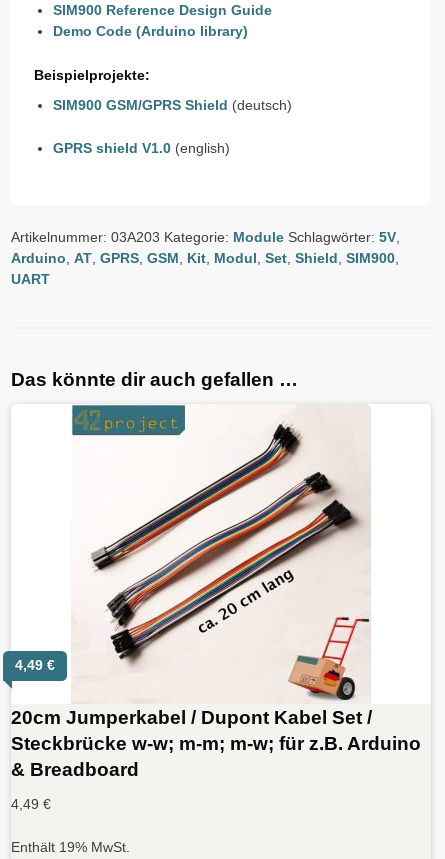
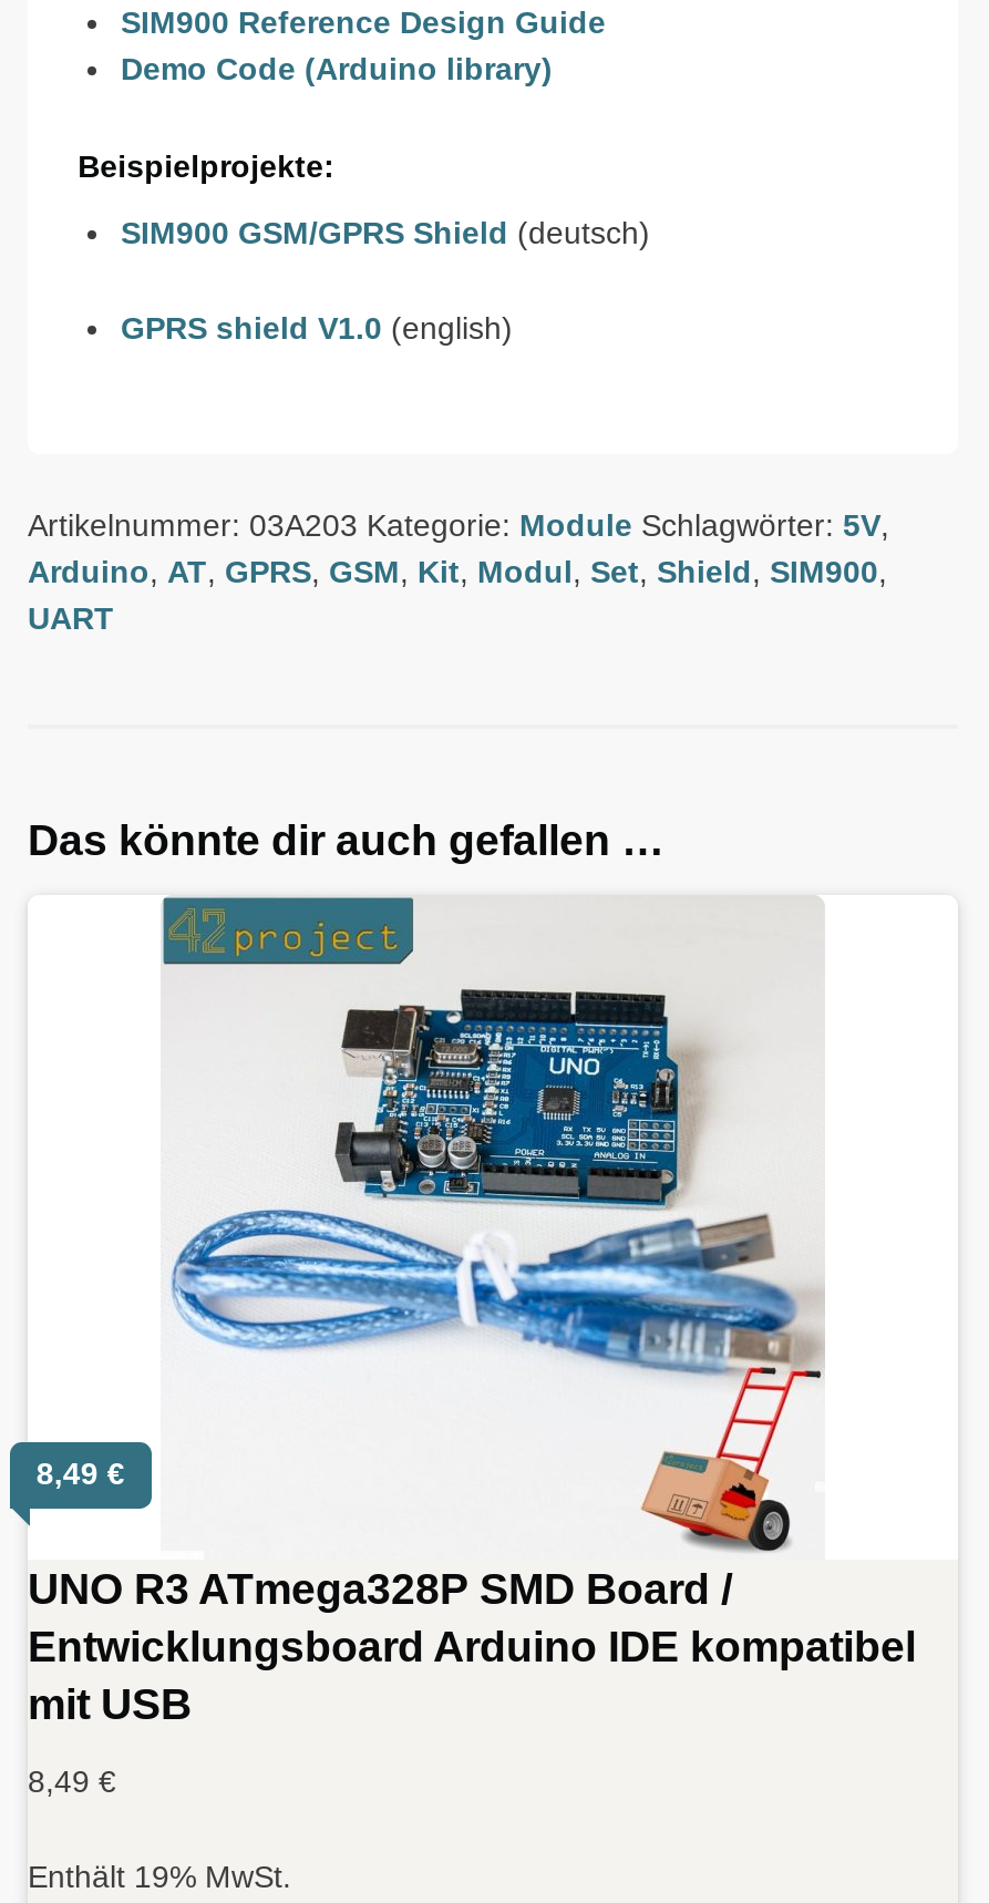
- [image]
- 4,49 €
+ [image]
+ 8,49 €

- 20cm Jumperkabel / Dupont Kabel Set /
- Steckbrücke w-w; m-m; m-w; für z.B. Arduino
- & Breadboard
+ UNO R3 ATmega328P SMD Board /
+ Entwicklungsboard Arduino IDE kompatibel
+ mit USB

- 4,49 €
+ 8,49 €
